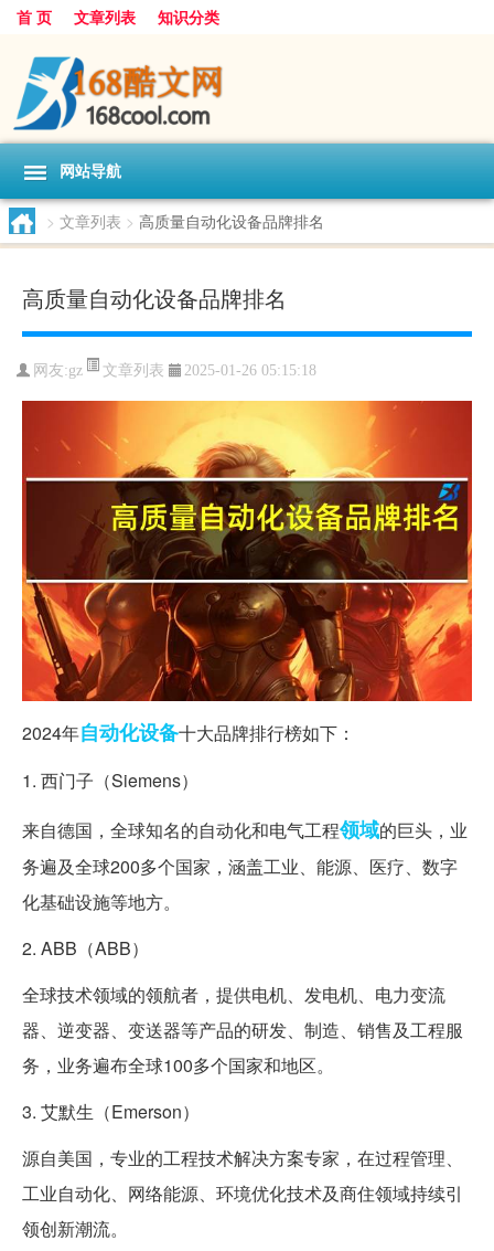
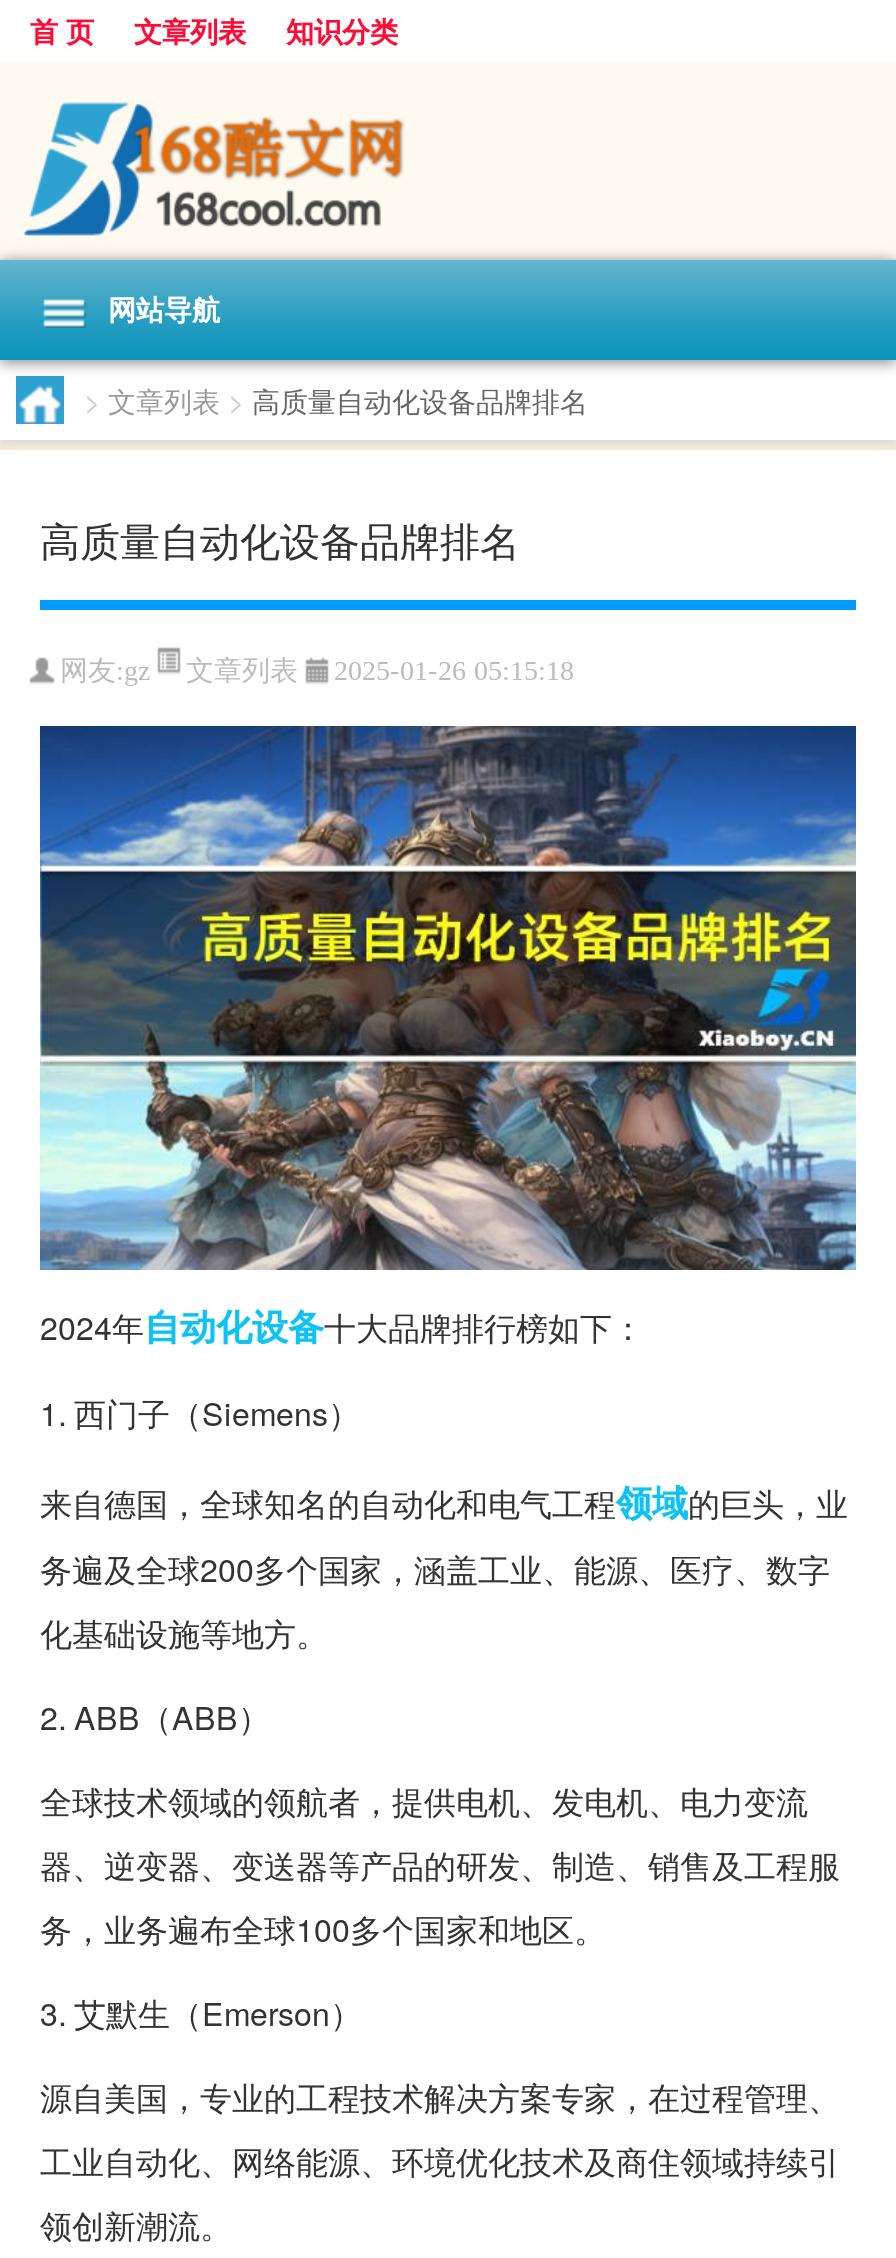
- [image]
+ [image]
